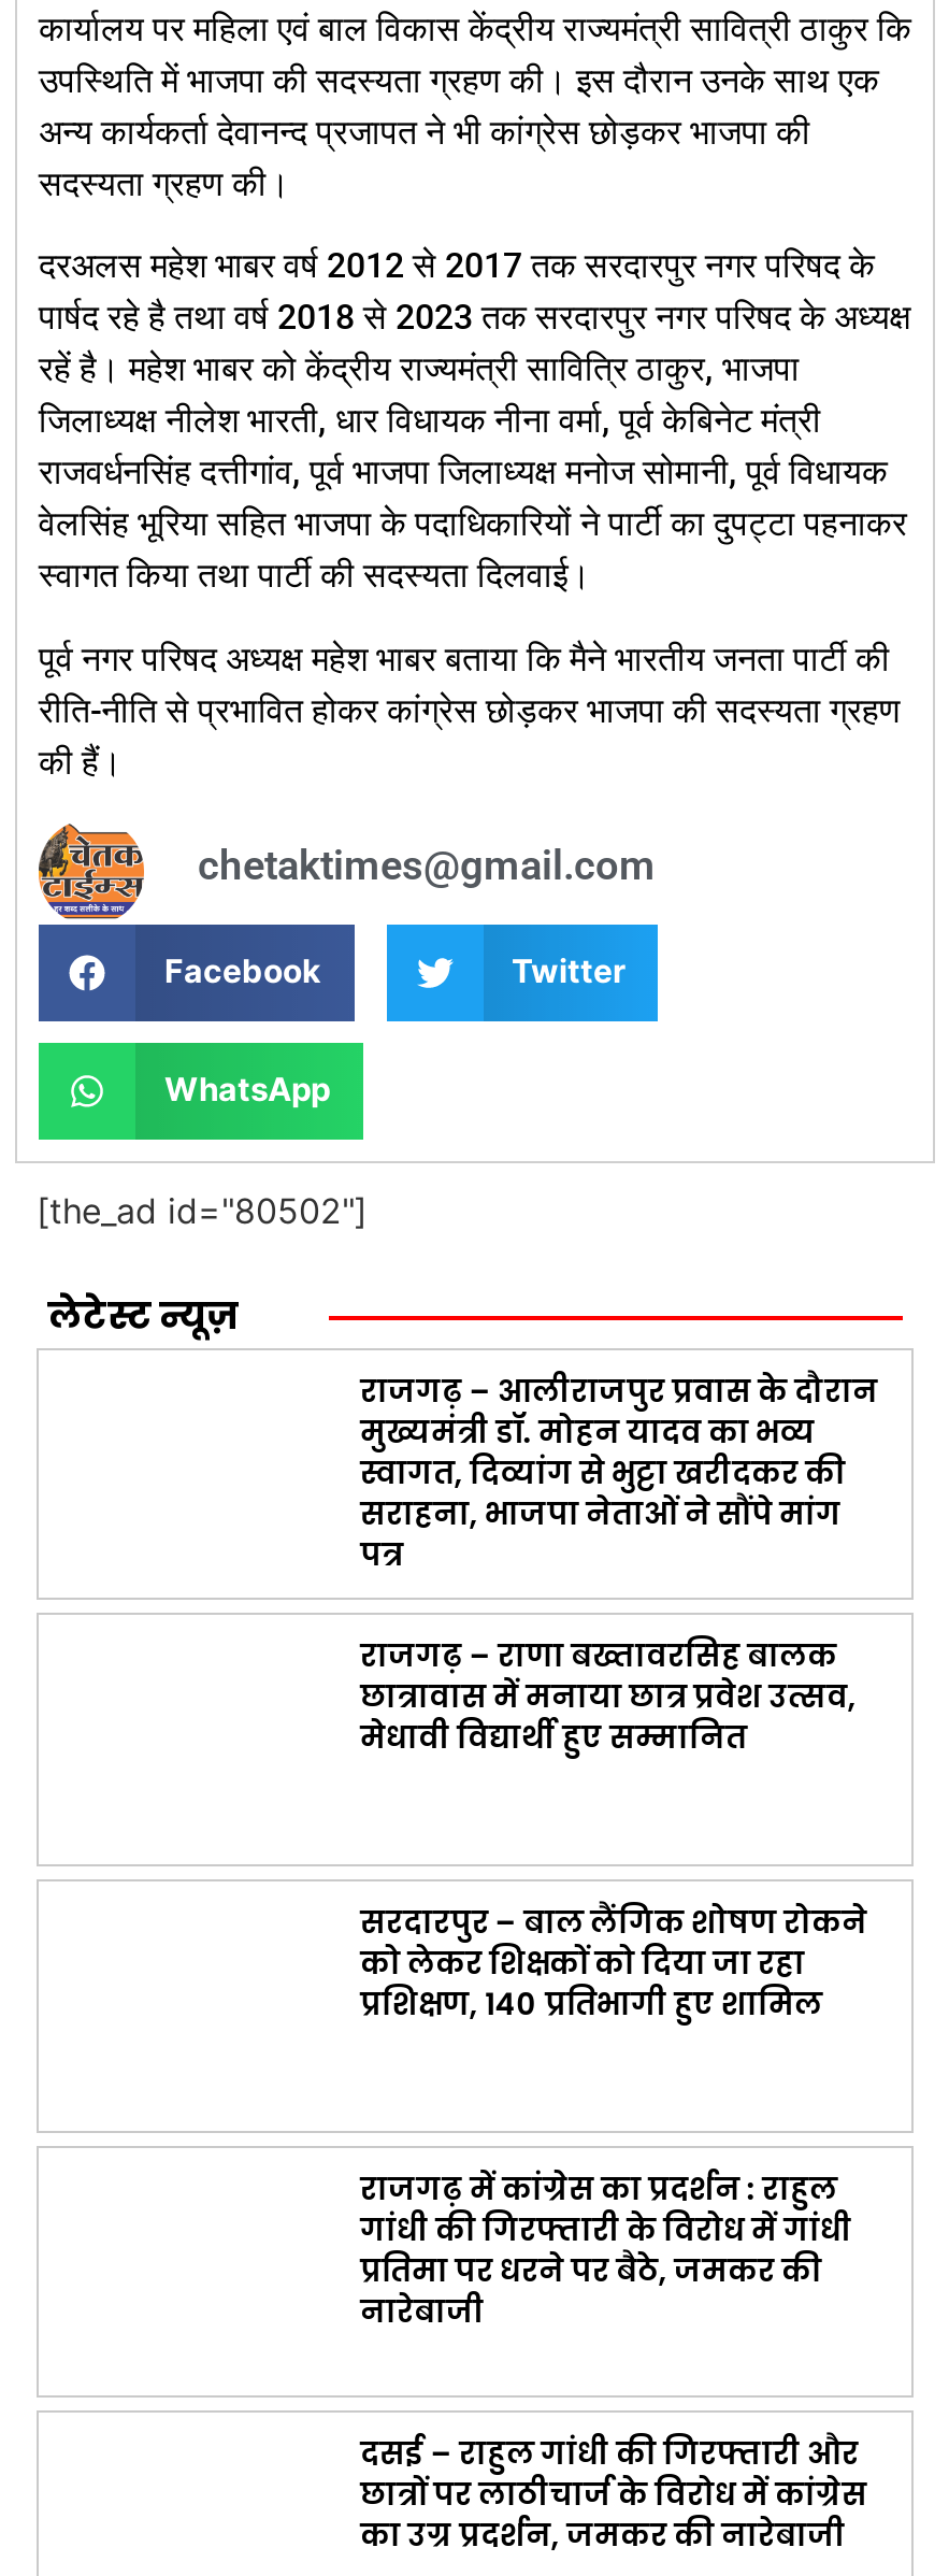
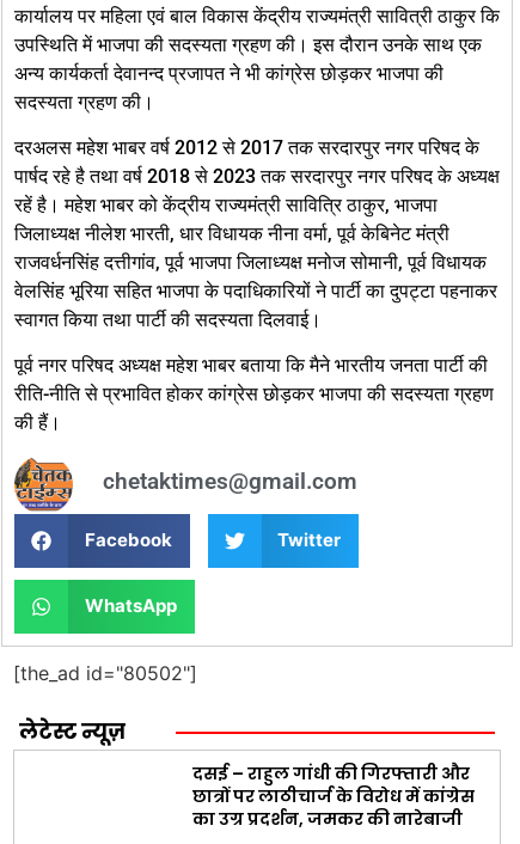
- राजगढ़ – आलीराजपुर प्रवास के दौरान
- मुख्यमंत्री डॉ. मोहन यादव का भव्य
- स्वागत, दिव्यांग से भुट्टा खरीदकर की
- सराहना, भाजपा नेताओं ने सौंपे मांग
- पत्र
- राजगढ़ – राणा बख्तावरसिह बालक
- छात्रावास में मनाया छात्र प्रवेश उत्सव,
- मेधावी विद्यार्थी हुए सम्मानित

- सरदारपुर – बाल लैंगिक शोषण रोकने
- को लेकर शिक्षकों को दिया जा रहा
- प्रशिक्षण, 140 प्रतिभागी हुए शामिल

- राजगढ़ में कांग्रेस का प्रदर्शन : राहुल
- गांधी की गिरफ्तारी के विरोध में गांधी
- प्रतिमा पर धरने पर बैठे, जमकर की
- नारेबाजी
